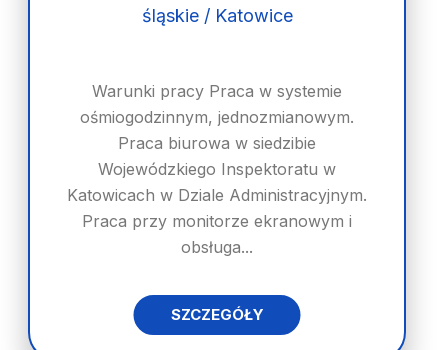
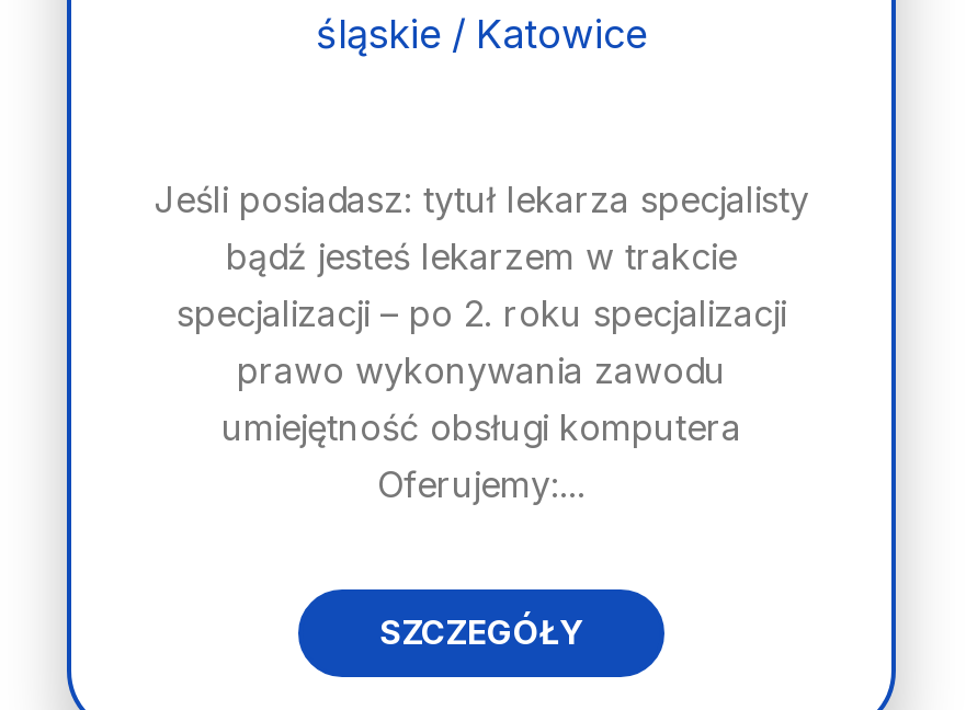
- Warunki pracy Praca w systemie
- ośmiogodzinnym, jednozmianowym.
- Praca biurowa w siedzibie
- Wojewódzkiego Inspektoratu w
- Katowicach w Dziale Administracyjnym.
- Praca przy monitorze ekranowym i
- obsługa...
+ Jeśli posiadasz: tytuł lekarza specjalisty
+ bądź jesteś lekarzem w trakcie
+ specjalizacji – po 2. roku specjalizacji
+ prawo wykonywania zawodu
+ umiejętność obsługi komputera
+ Oferujemy:...
